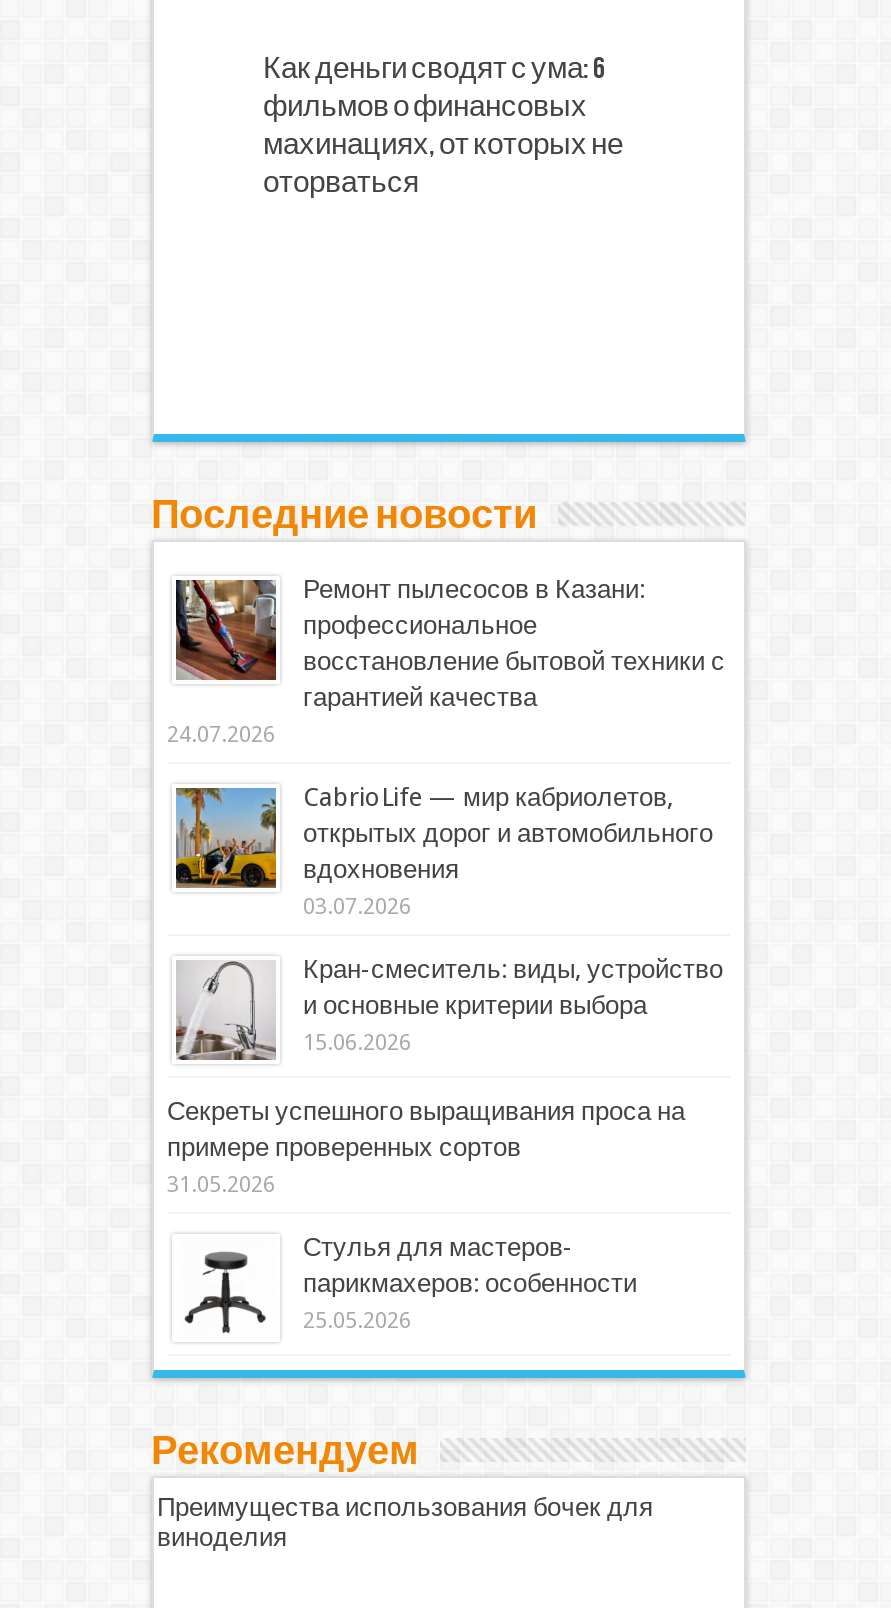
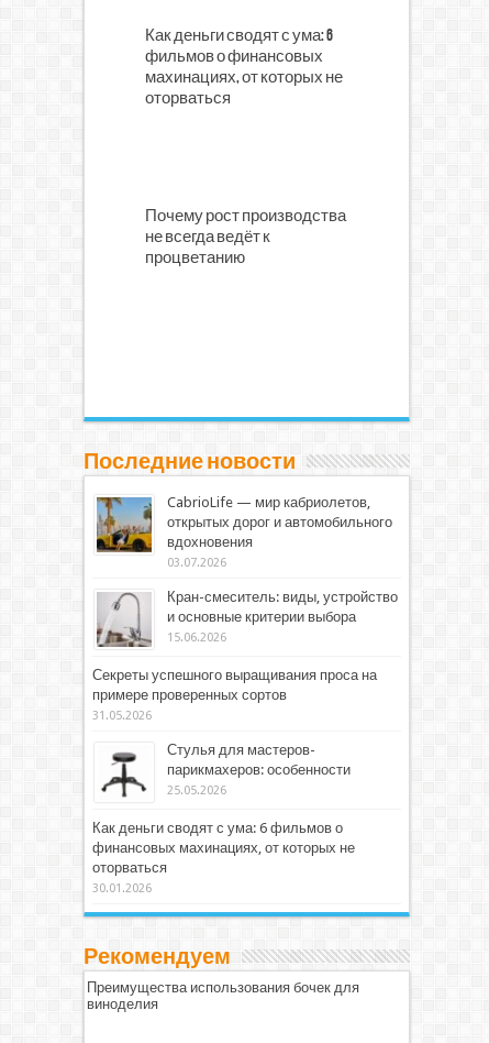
+ Почему рост производства
+ не всегда ведёт к
+ процветанию

moved down: Последние новости

- [image]
- Ремонт пылесосов в Казани:
- профессиональное
- восстановление бытовой техники с
- гарантией качества
- 24.07.2026

+ Как деньги сводят с ума: 6 фильмов о
+ финансовых махинациях, от которых не
+ оторваться
+ 30.01.2026
